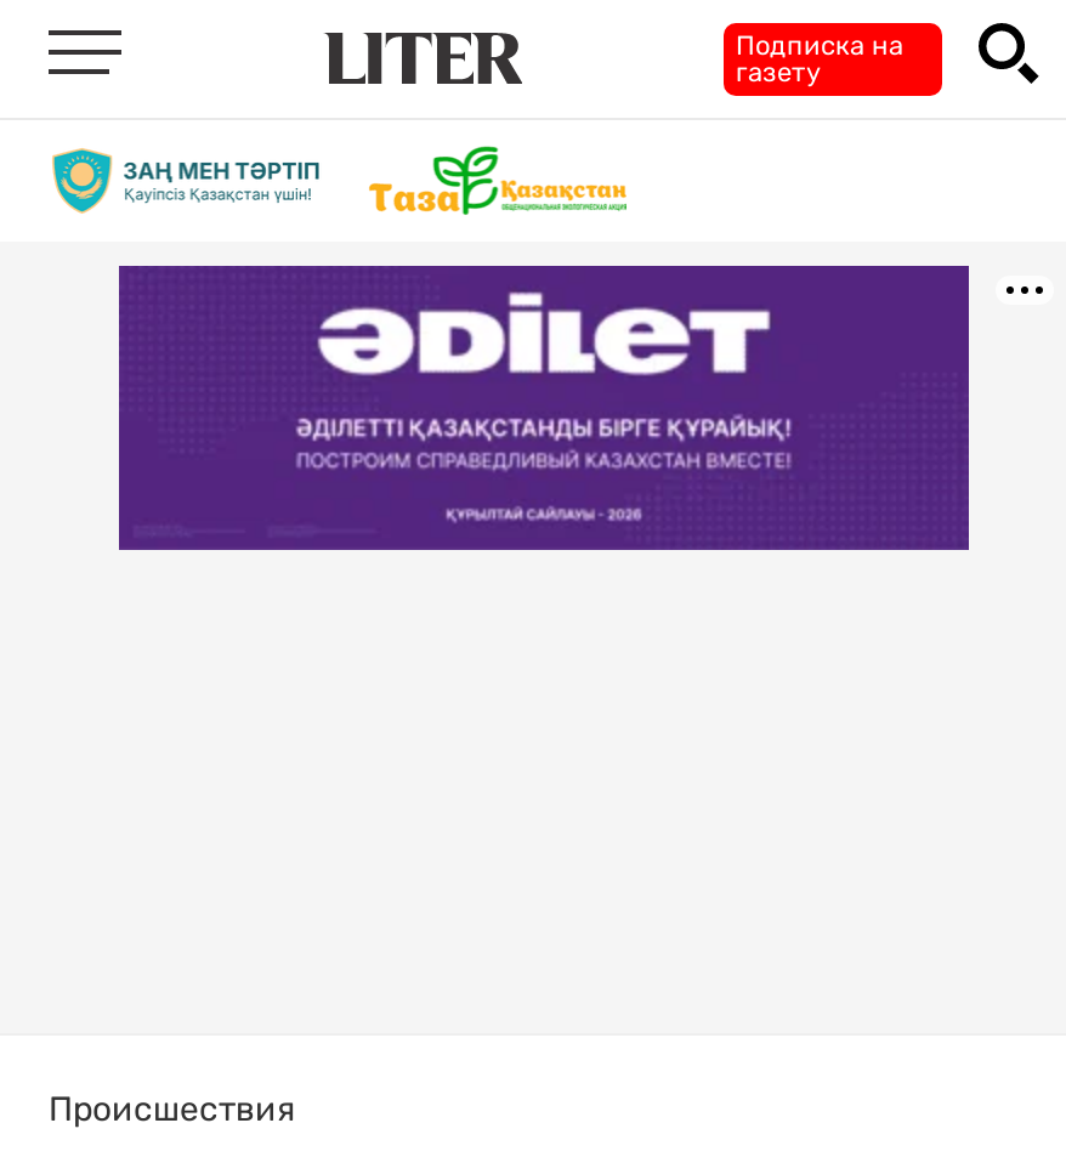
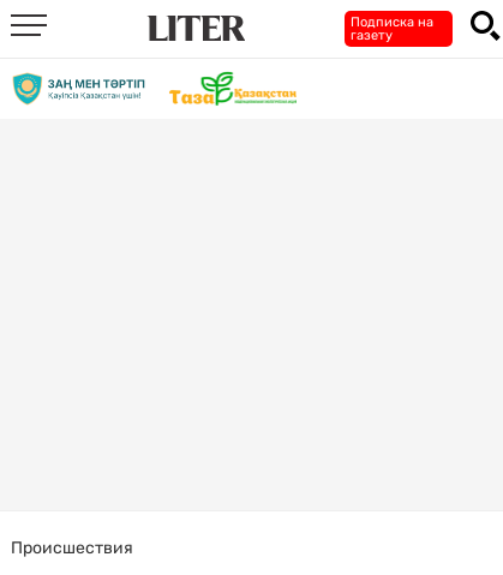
- [image]
